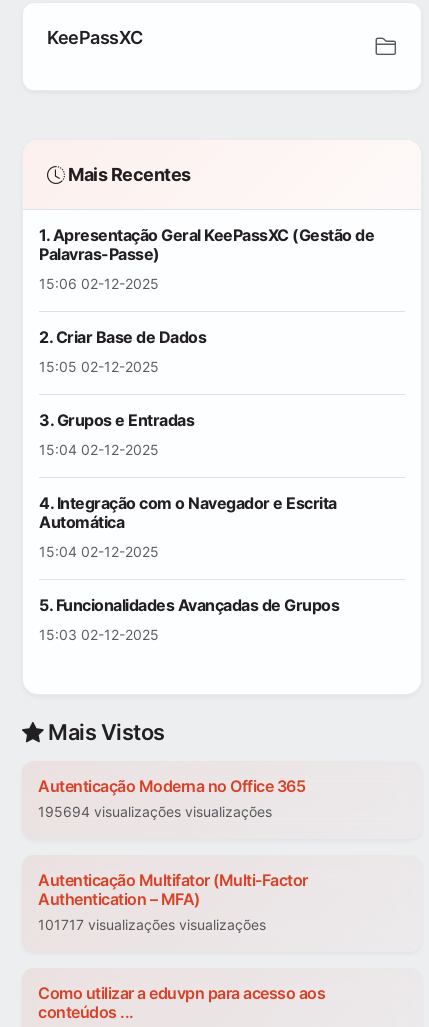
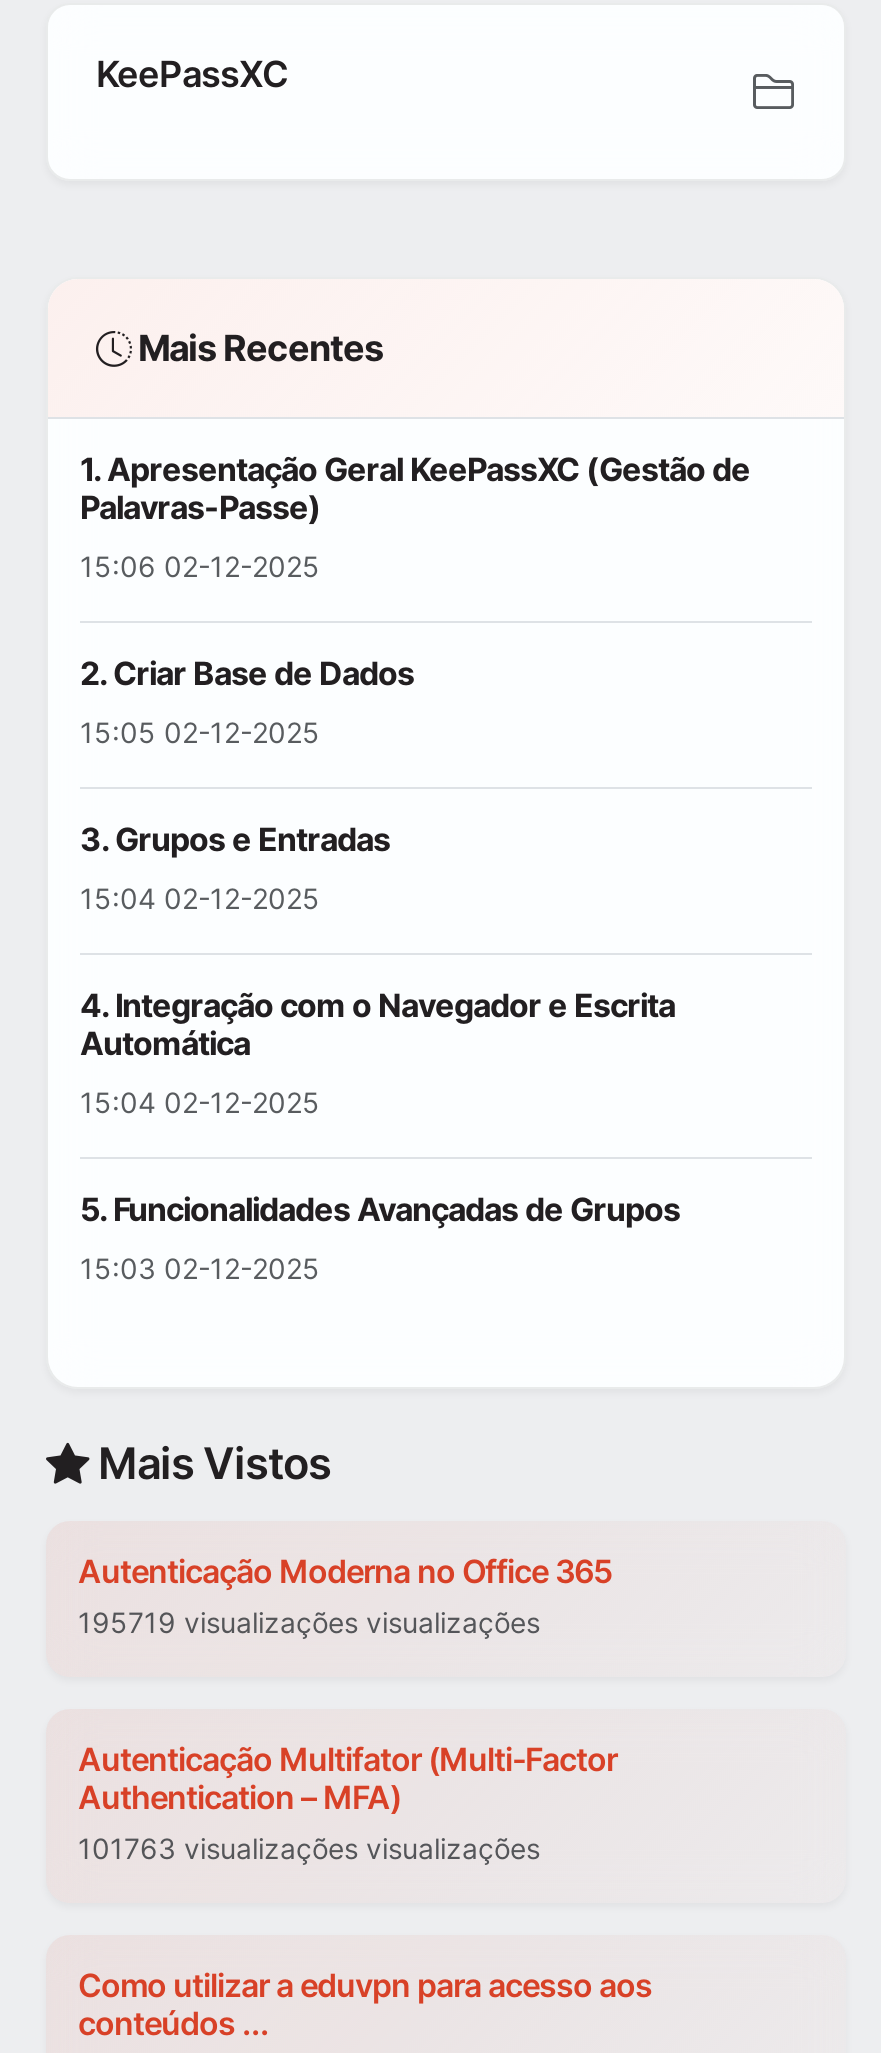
- 195694 visualizações visualizações
+ 195719 visualizações visualizações

- 101717 visualizações visualizações
+ 101763 visualizações visualizações
